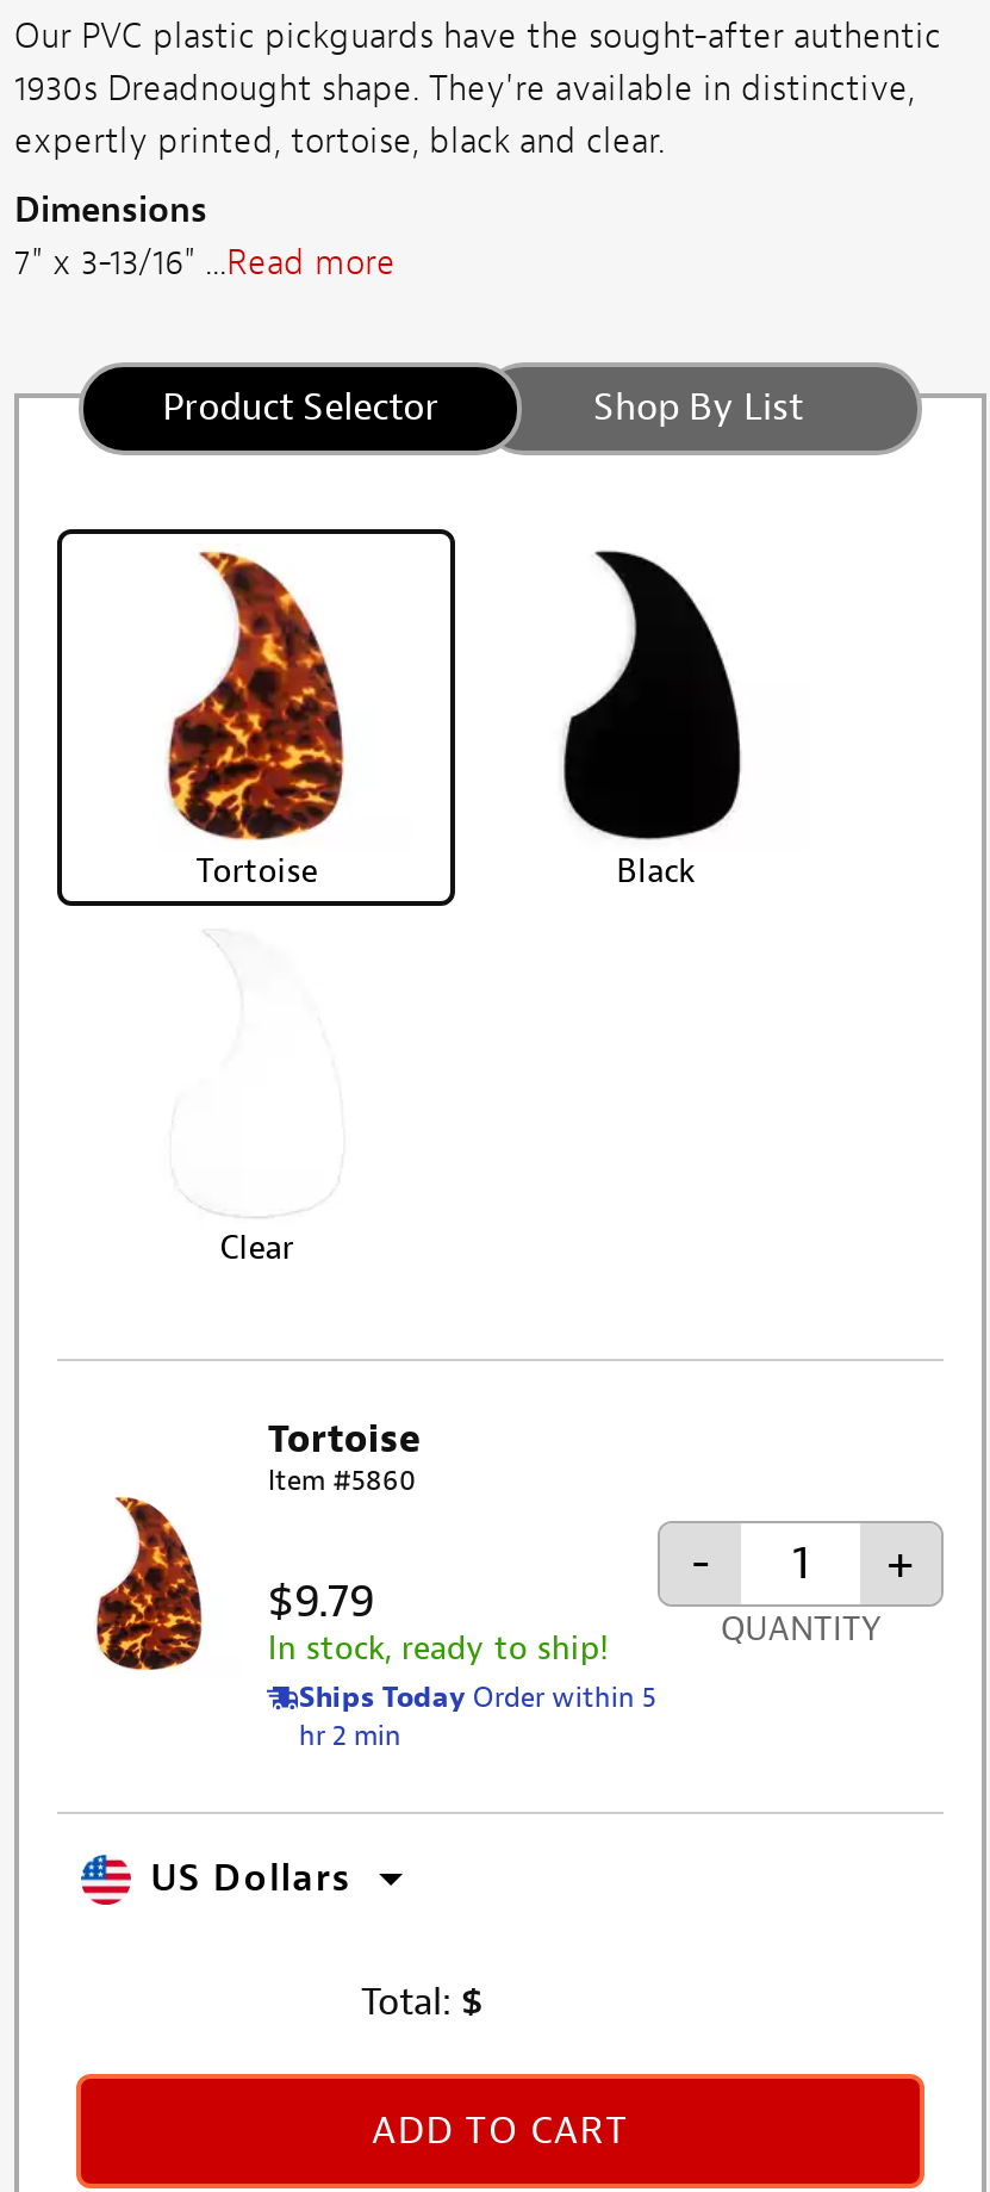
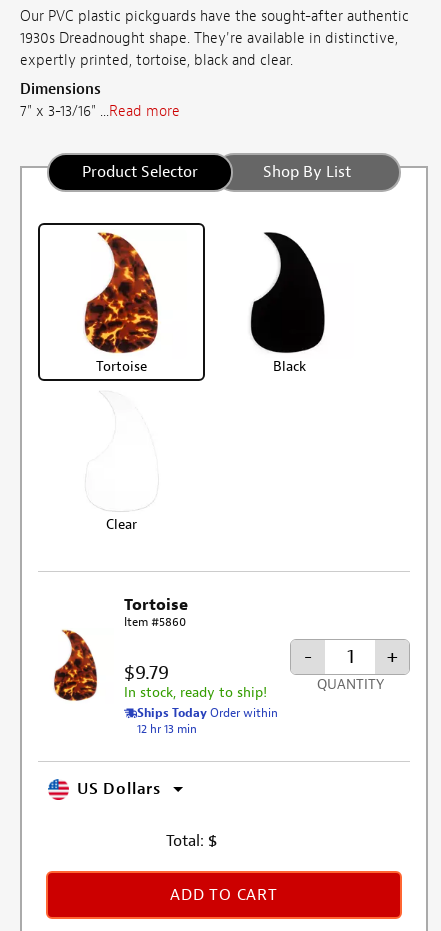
- Ships Today Order within 5
- hr 2 min
+ Ships Today Order within
+ 12 hr 13 min
